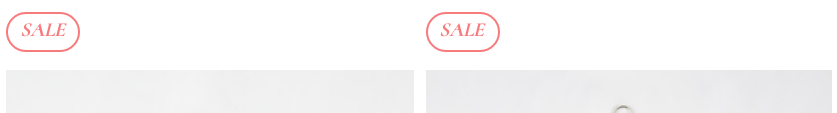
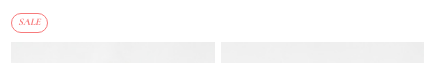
- SALE
